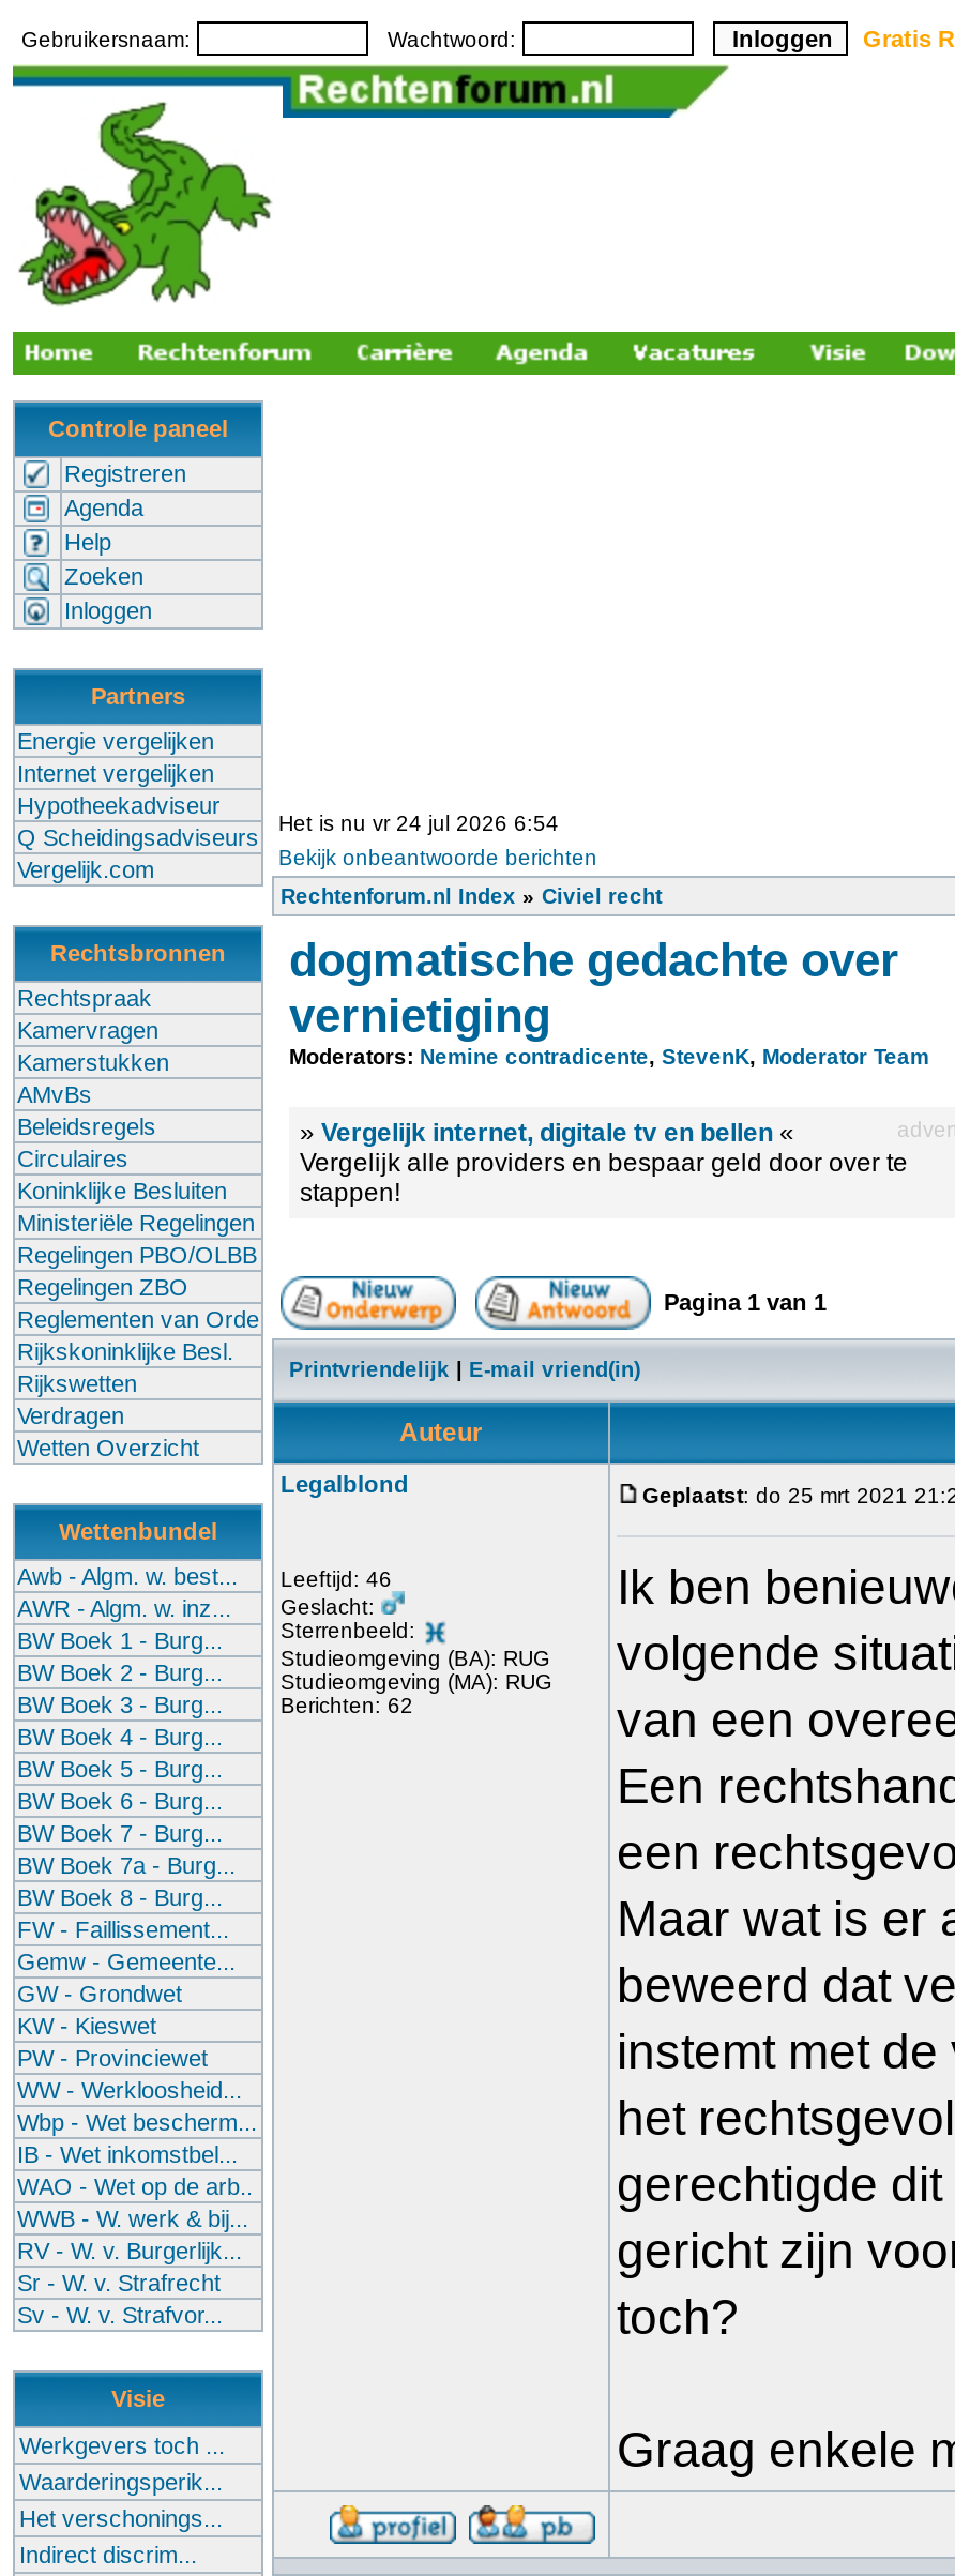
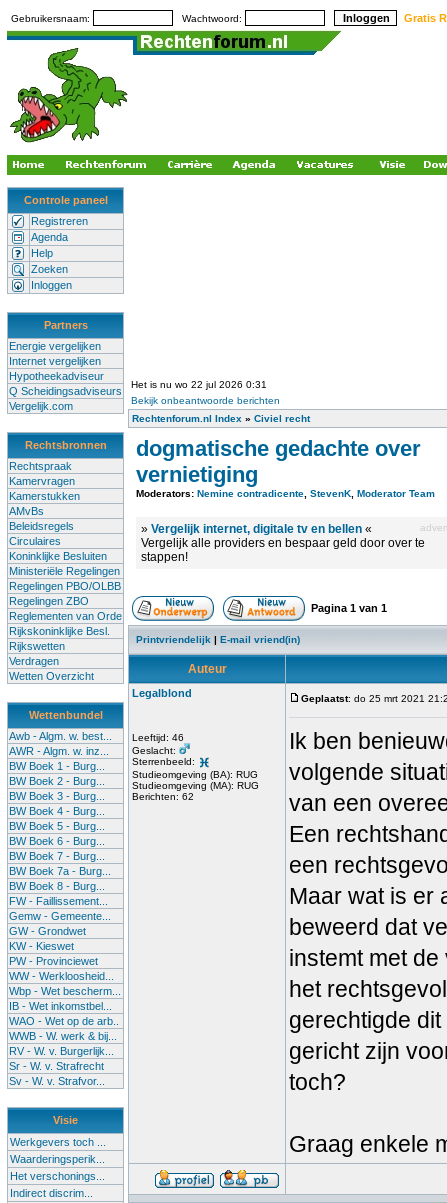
- Het is nu vr 24 jul 2026 6:54
+ Het is nu wo 22 jul 2026 0:31
